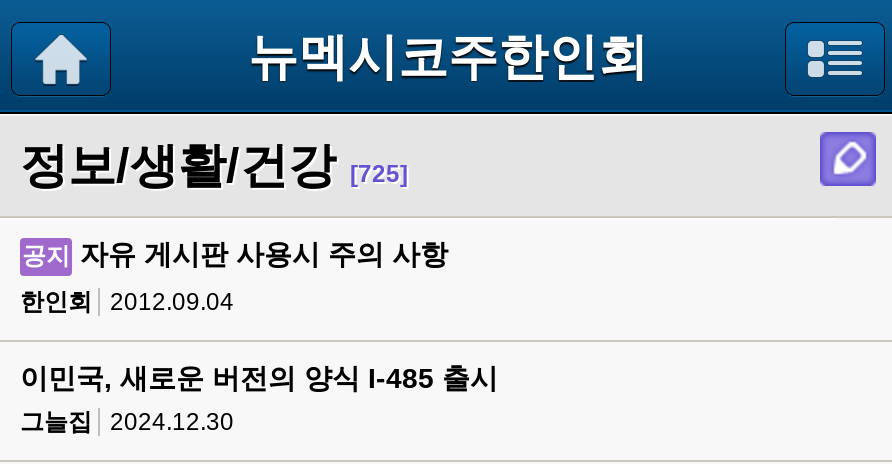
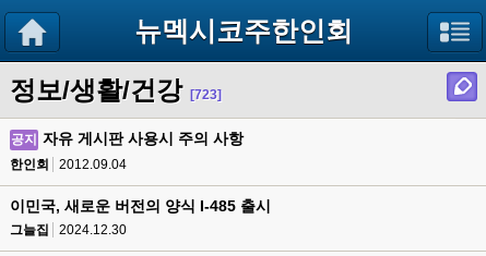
- 정보/생활/건강 [725]
+ 정보/생활/건강 [723]
